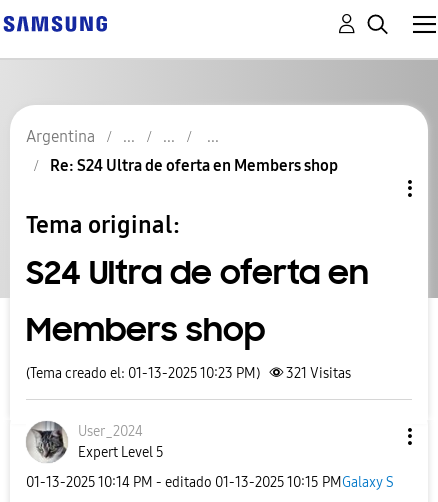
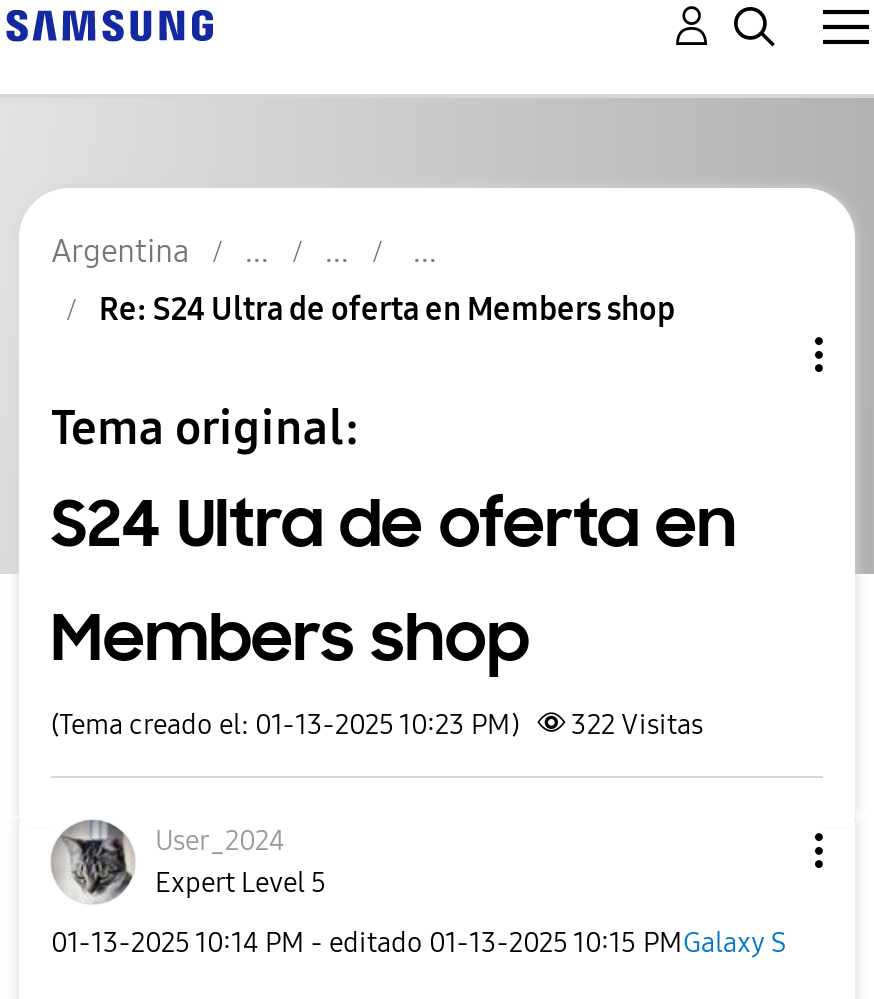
- (Tema creado el: 01-13-2025 10:23 PM) 321 Visitas
+ (Tema creado el: 01-13-2025 10:23 PM) 322 Visitas
